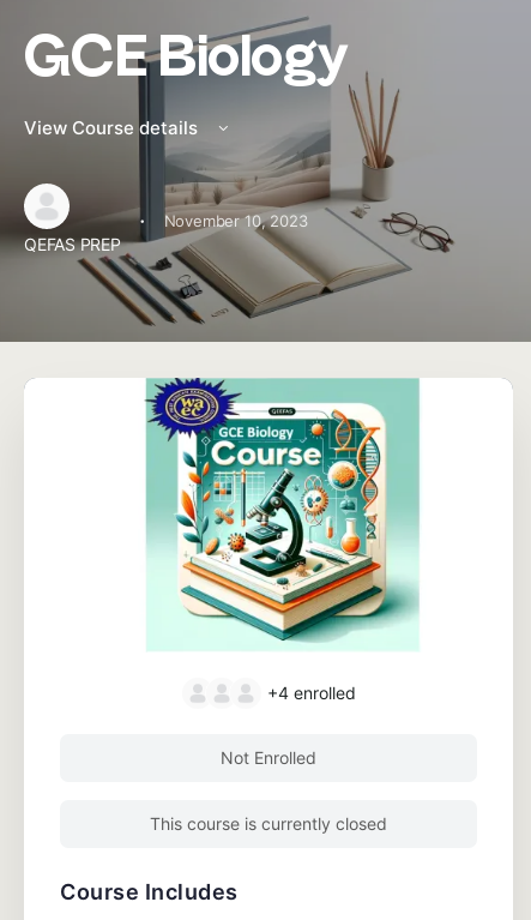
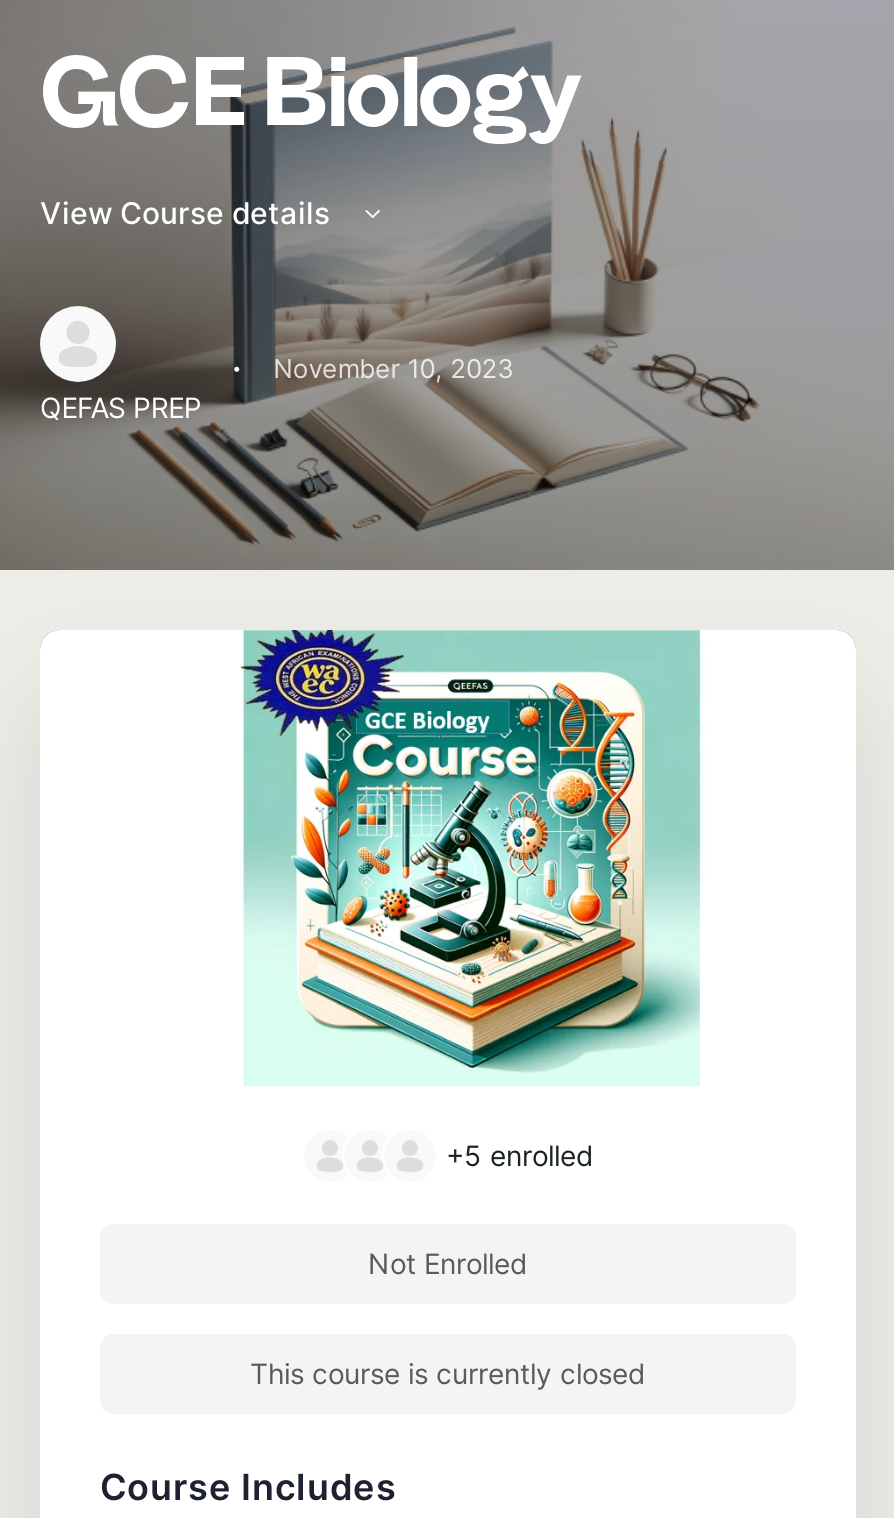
- +4 enrolled
+ +5 enrolled
